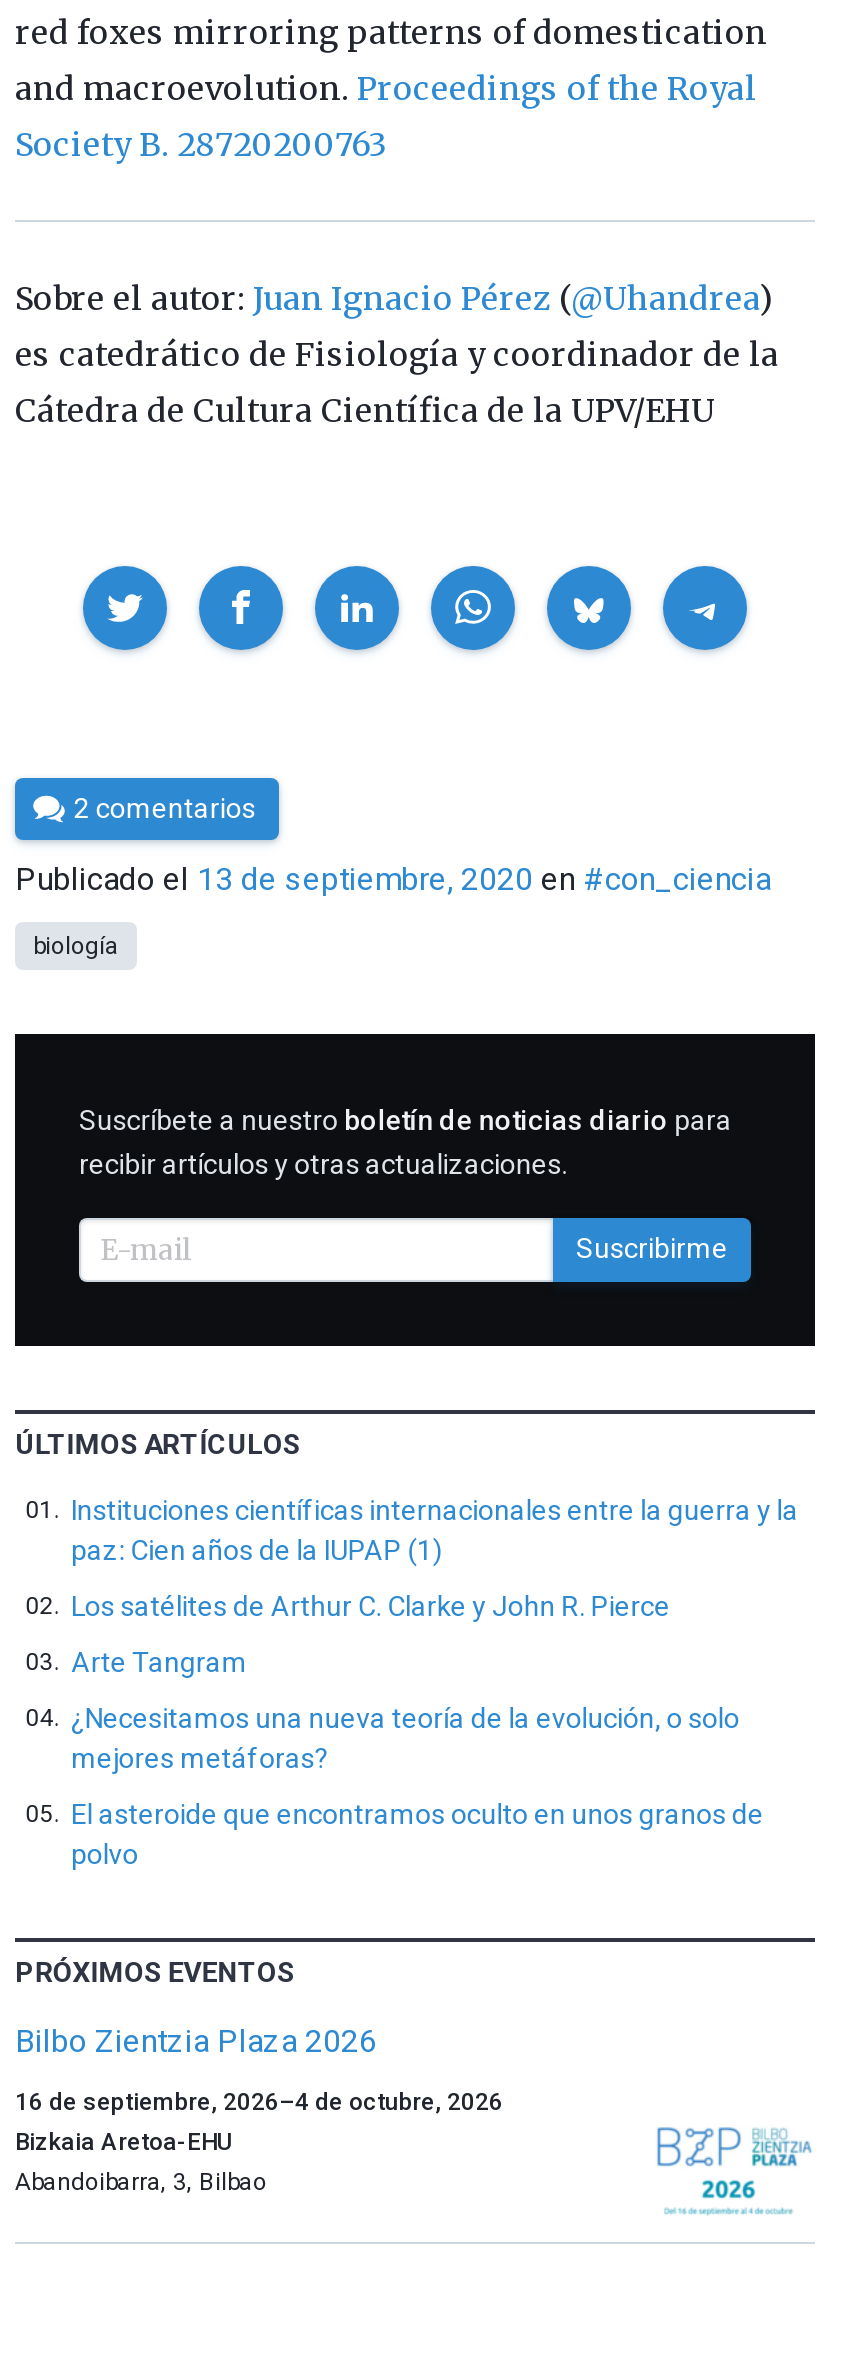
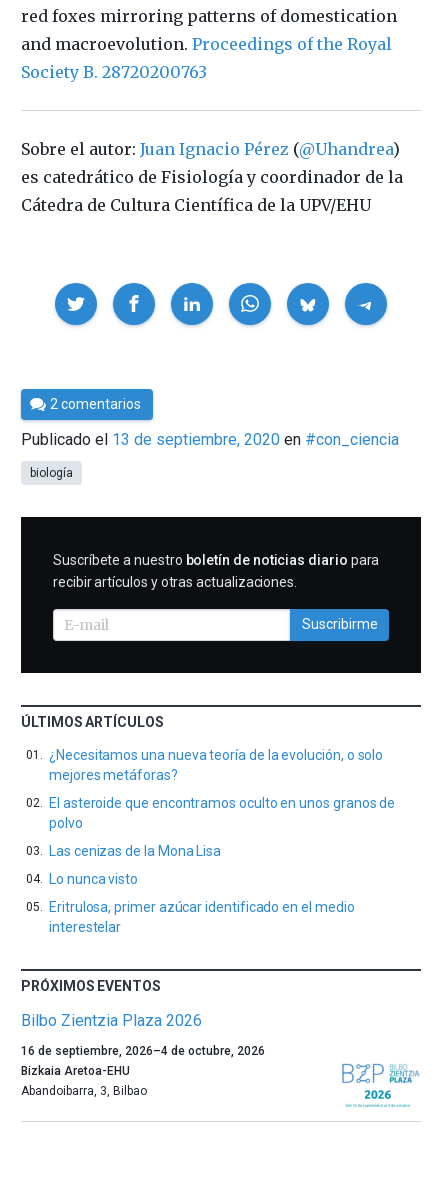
- Instituciones científicas internacionales entre la guerra y la
- paz: Cien años de la IUPAP (1)
- Los satélites de Arthur C. Clarke y John R. Pierce
- Arte Tangram

moved up: ¿Necesitamos una nueva teoría de la evolución, o solo | mejores metáforas? | El asteroide que encontramos oculto en unos granos de | polvo

+ Las cenizas de la Mona Lisa
+ Lo nunca visto
+ Eritrulosa, primer azúcar identificado en el medio
+ interestelar
